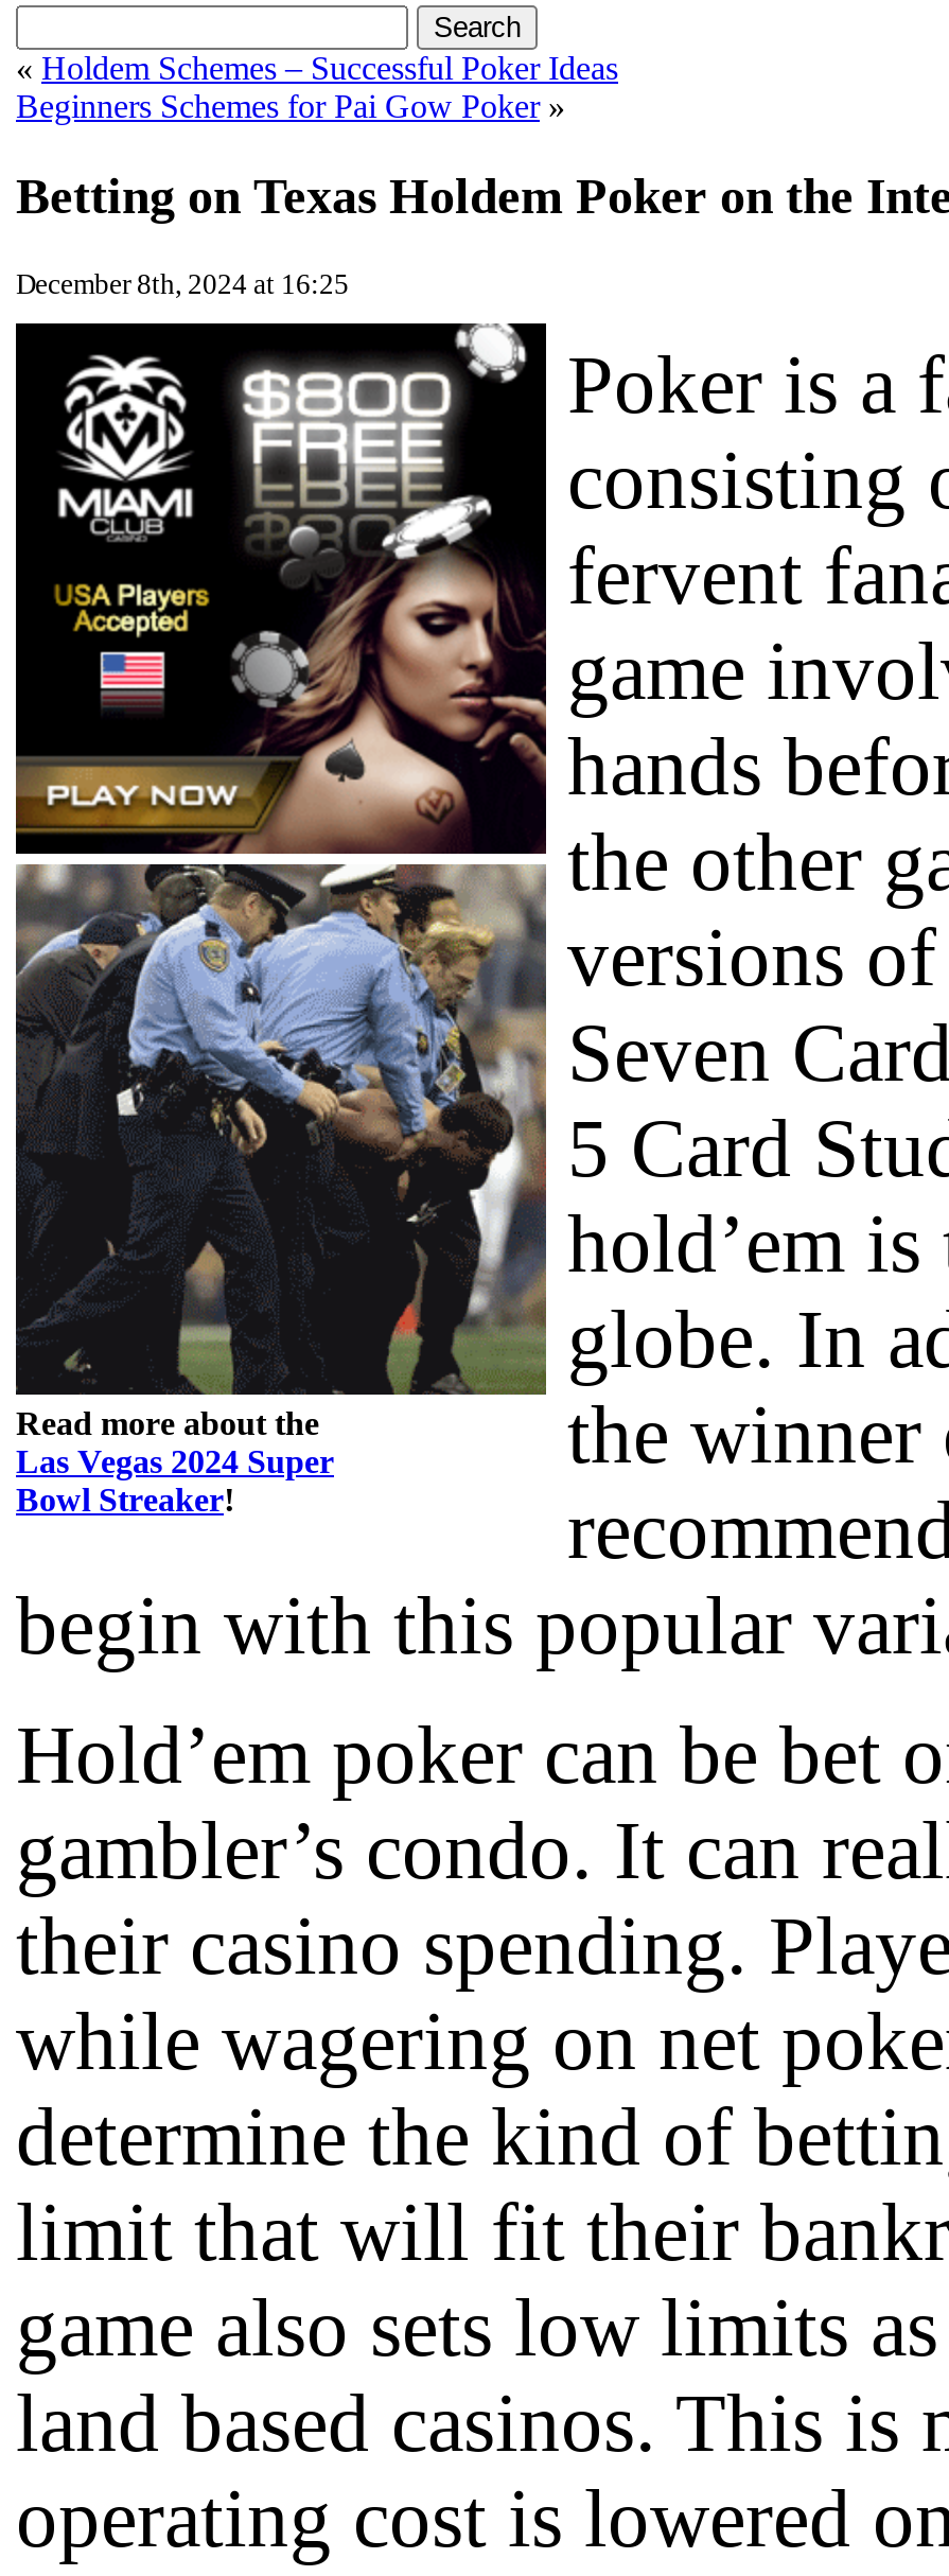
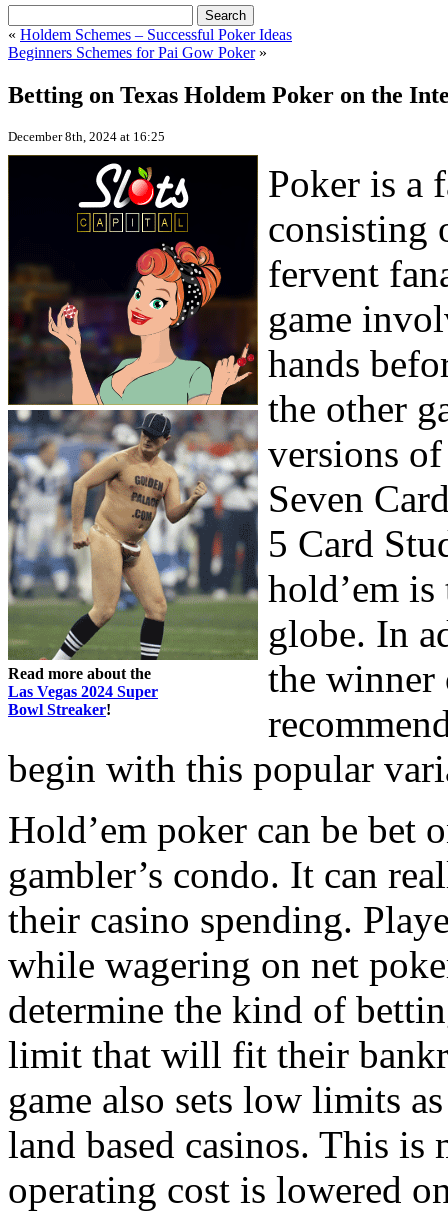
- [image]
+ [image]
